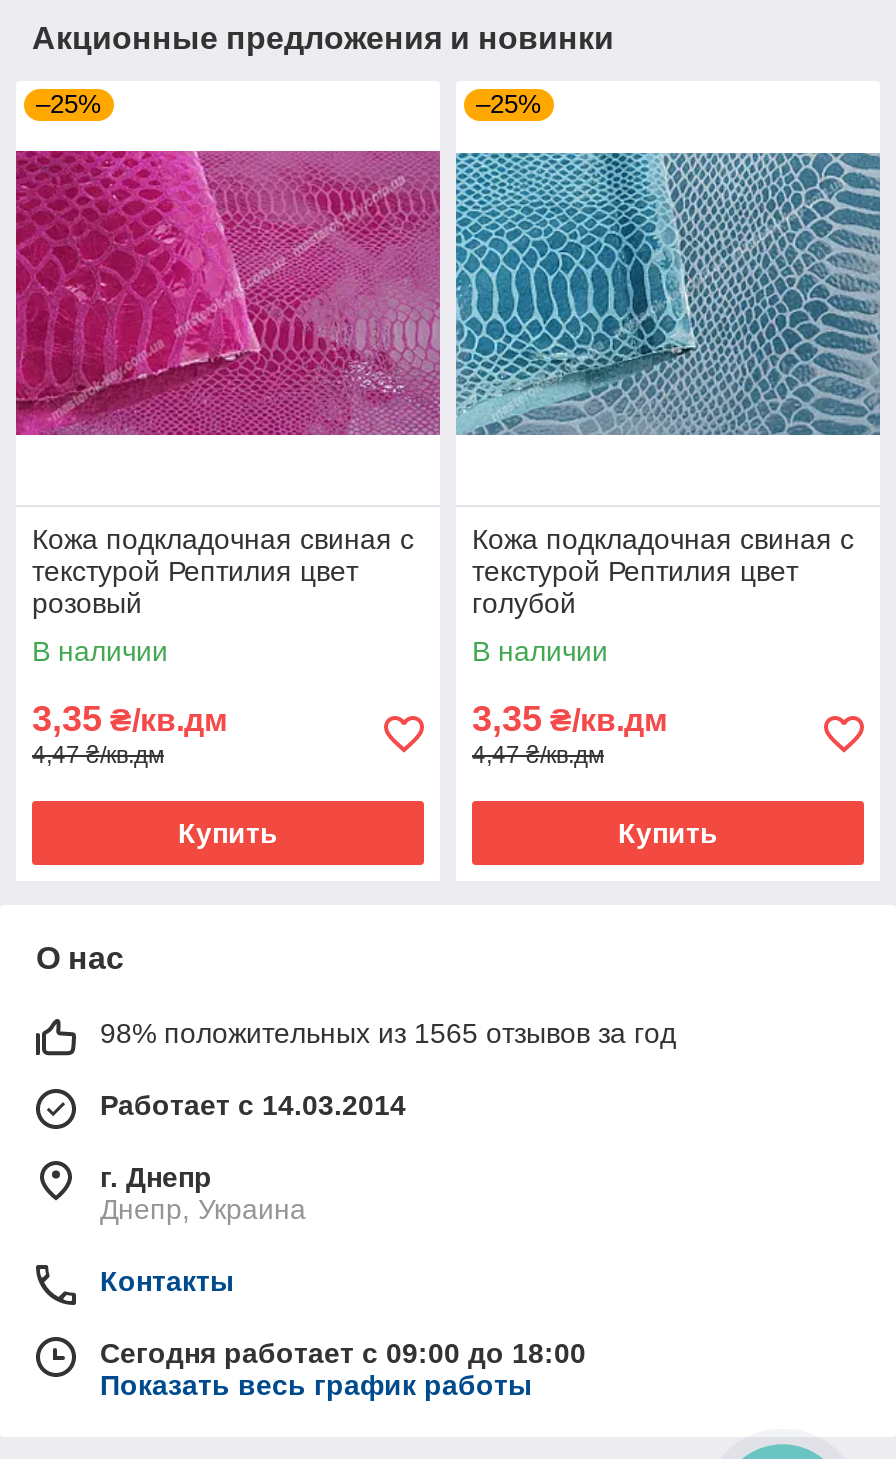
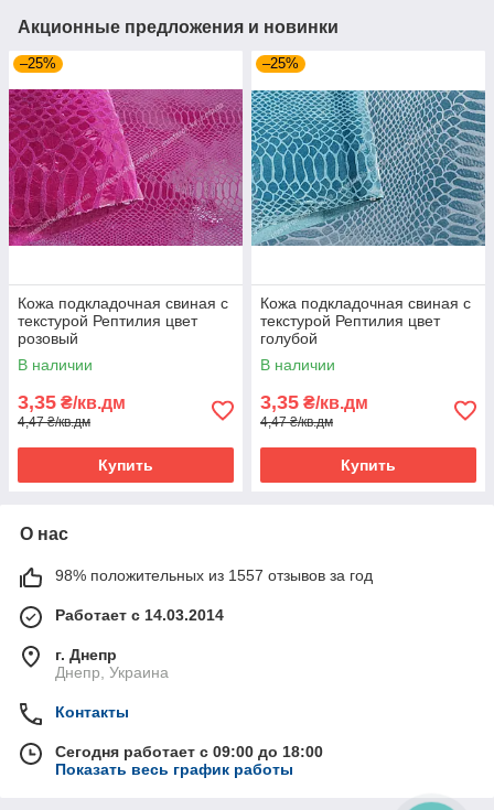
- 98% положительных из 1565 отзывов за год
+ 98% положительных из 1557 отзывов за год
